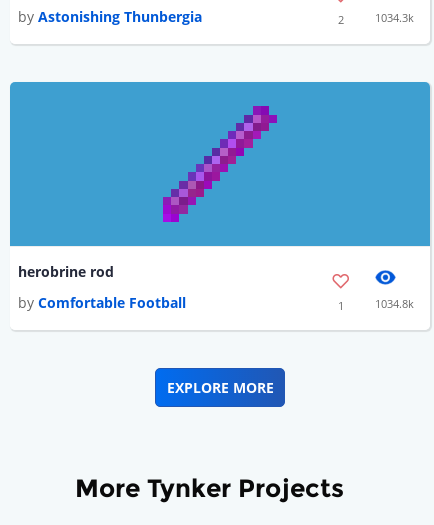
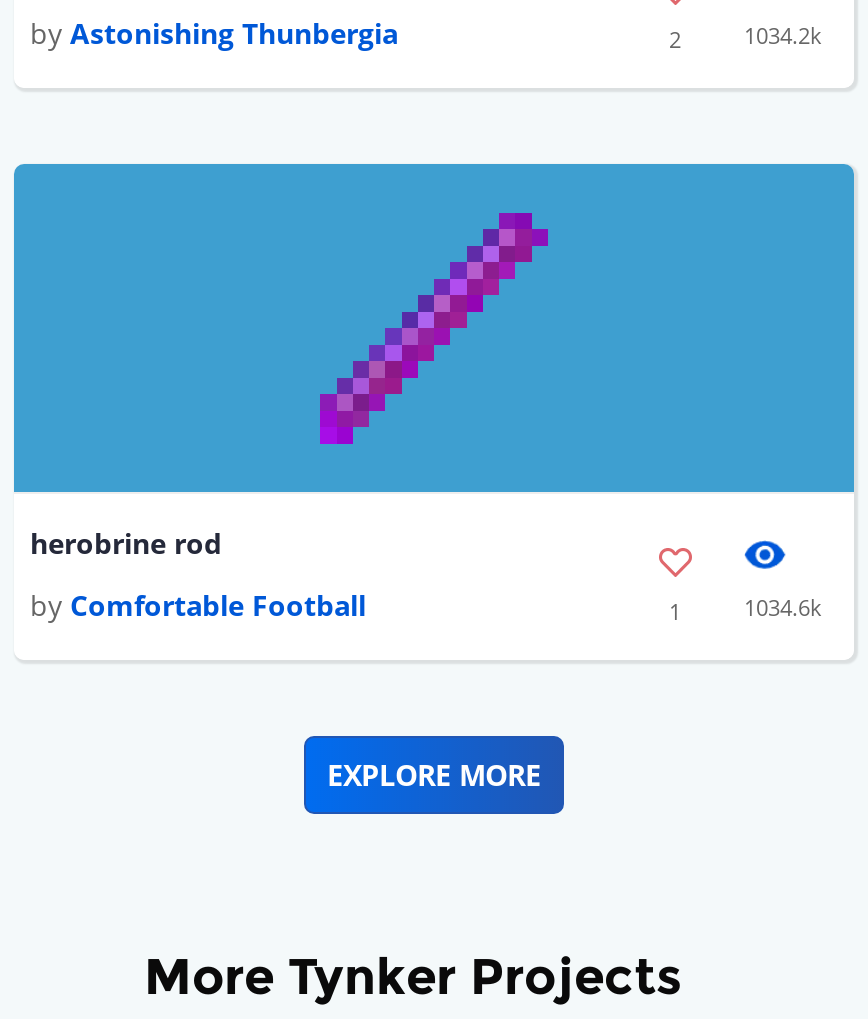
- 1034.3k
+ 1034.2k

- 1034.8k
+ 1034.6k
